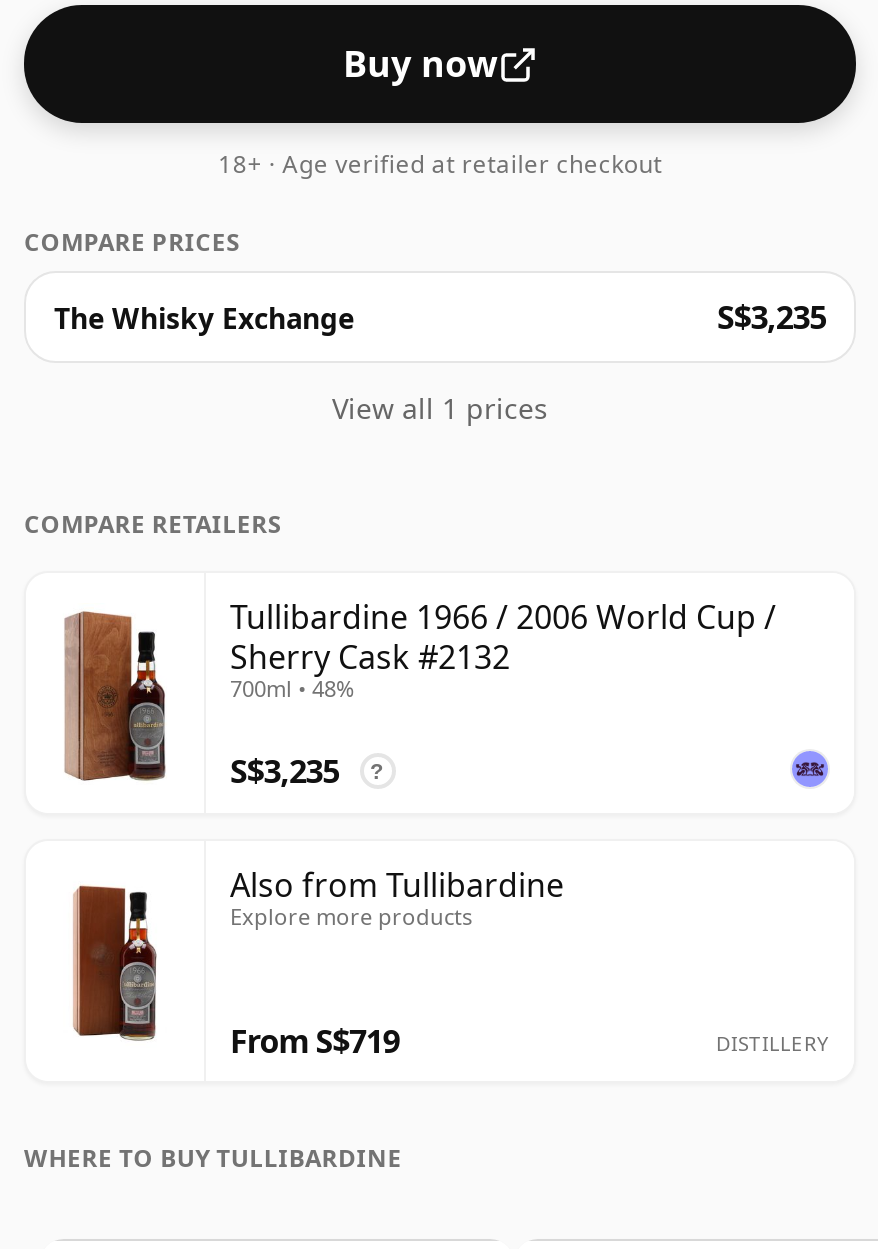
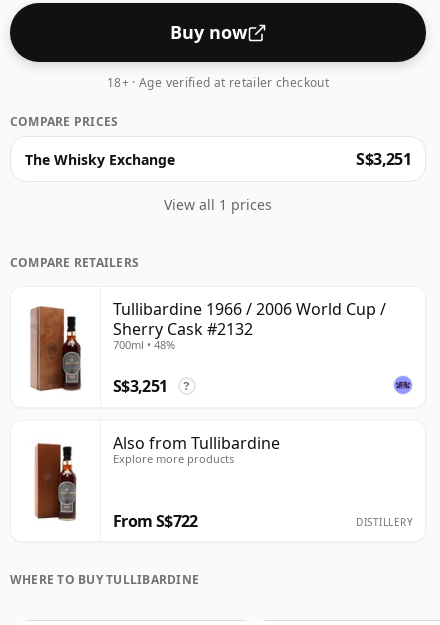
- S$3,235
+ S$3,251

- S$3,235
+ S$3,251

- From S$719
+ From S$722
